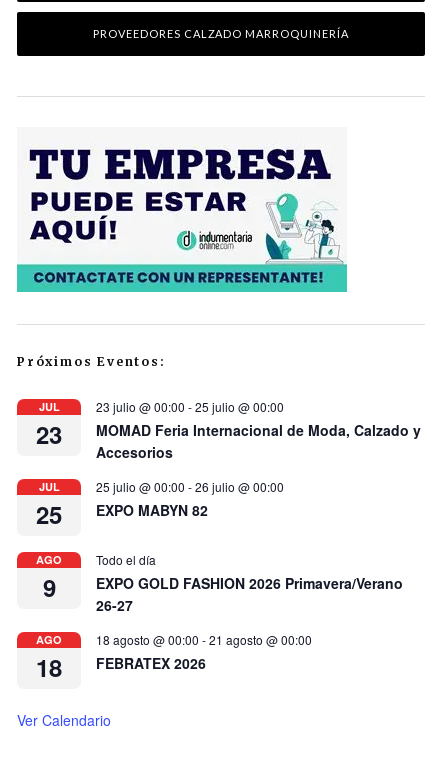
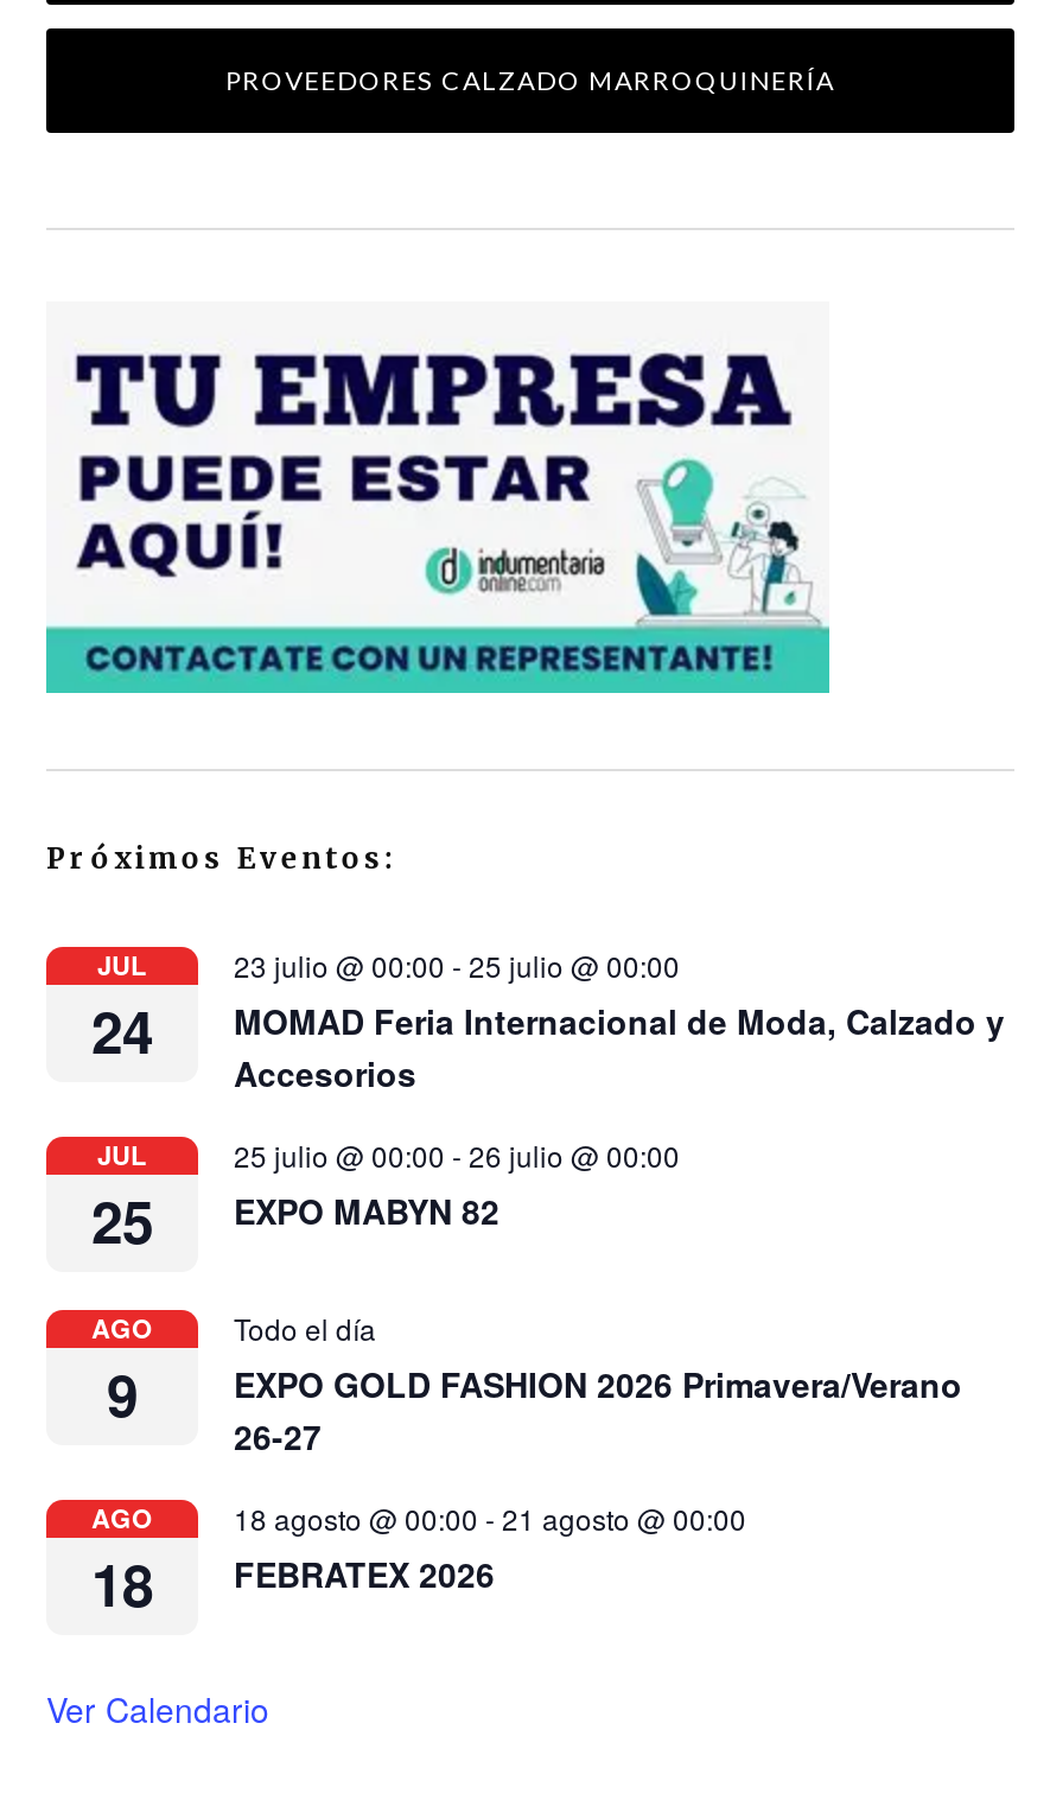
- 23 MOMAD Feria Internacional de Moda, Calzado y
+ 24 MOMAD Feria Internacional de Moda, Calzado y
